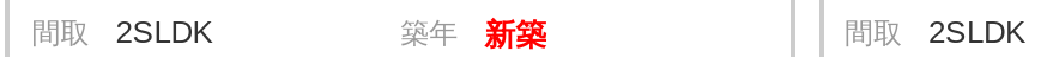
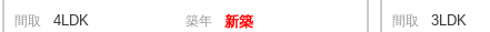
- 間取 2SLDK
+ 間取 4LDK

- 間取 2SLDK
+ 間取 3LDK
